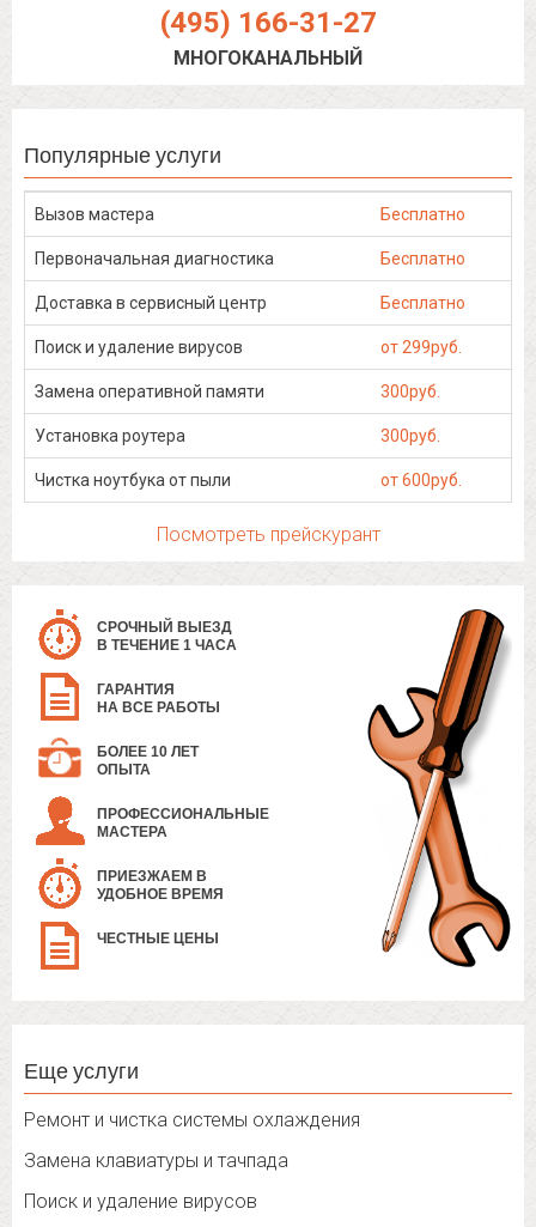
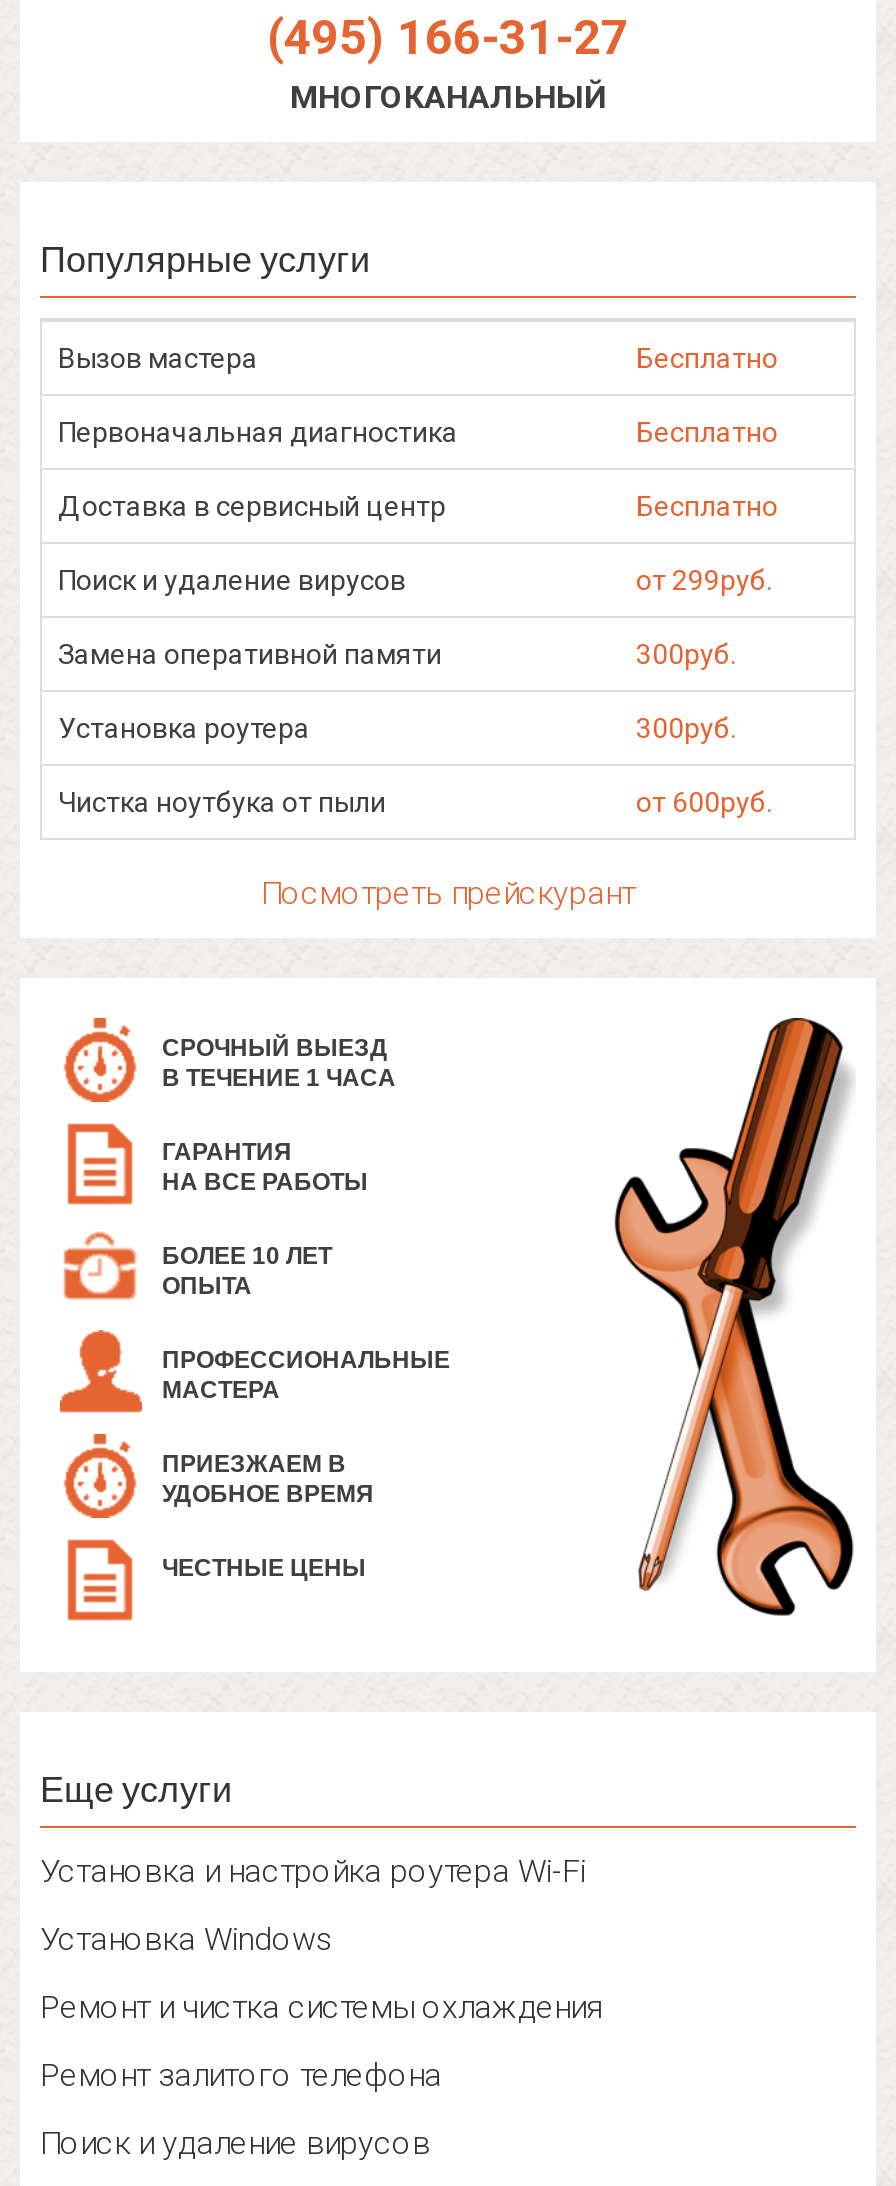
+ Установка и настройка роутера Wi-Fi
+ Установка Windows

- Замена клавиатуры и тачпада
+ Ремонт залитого телефона
